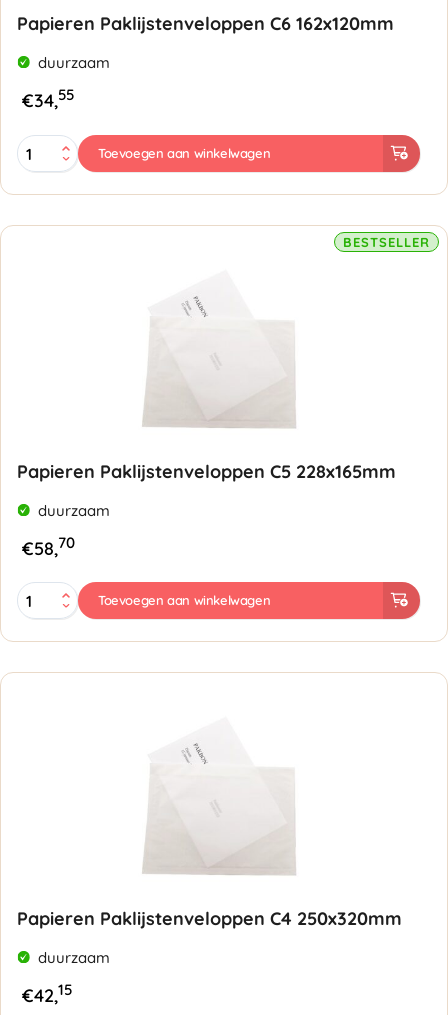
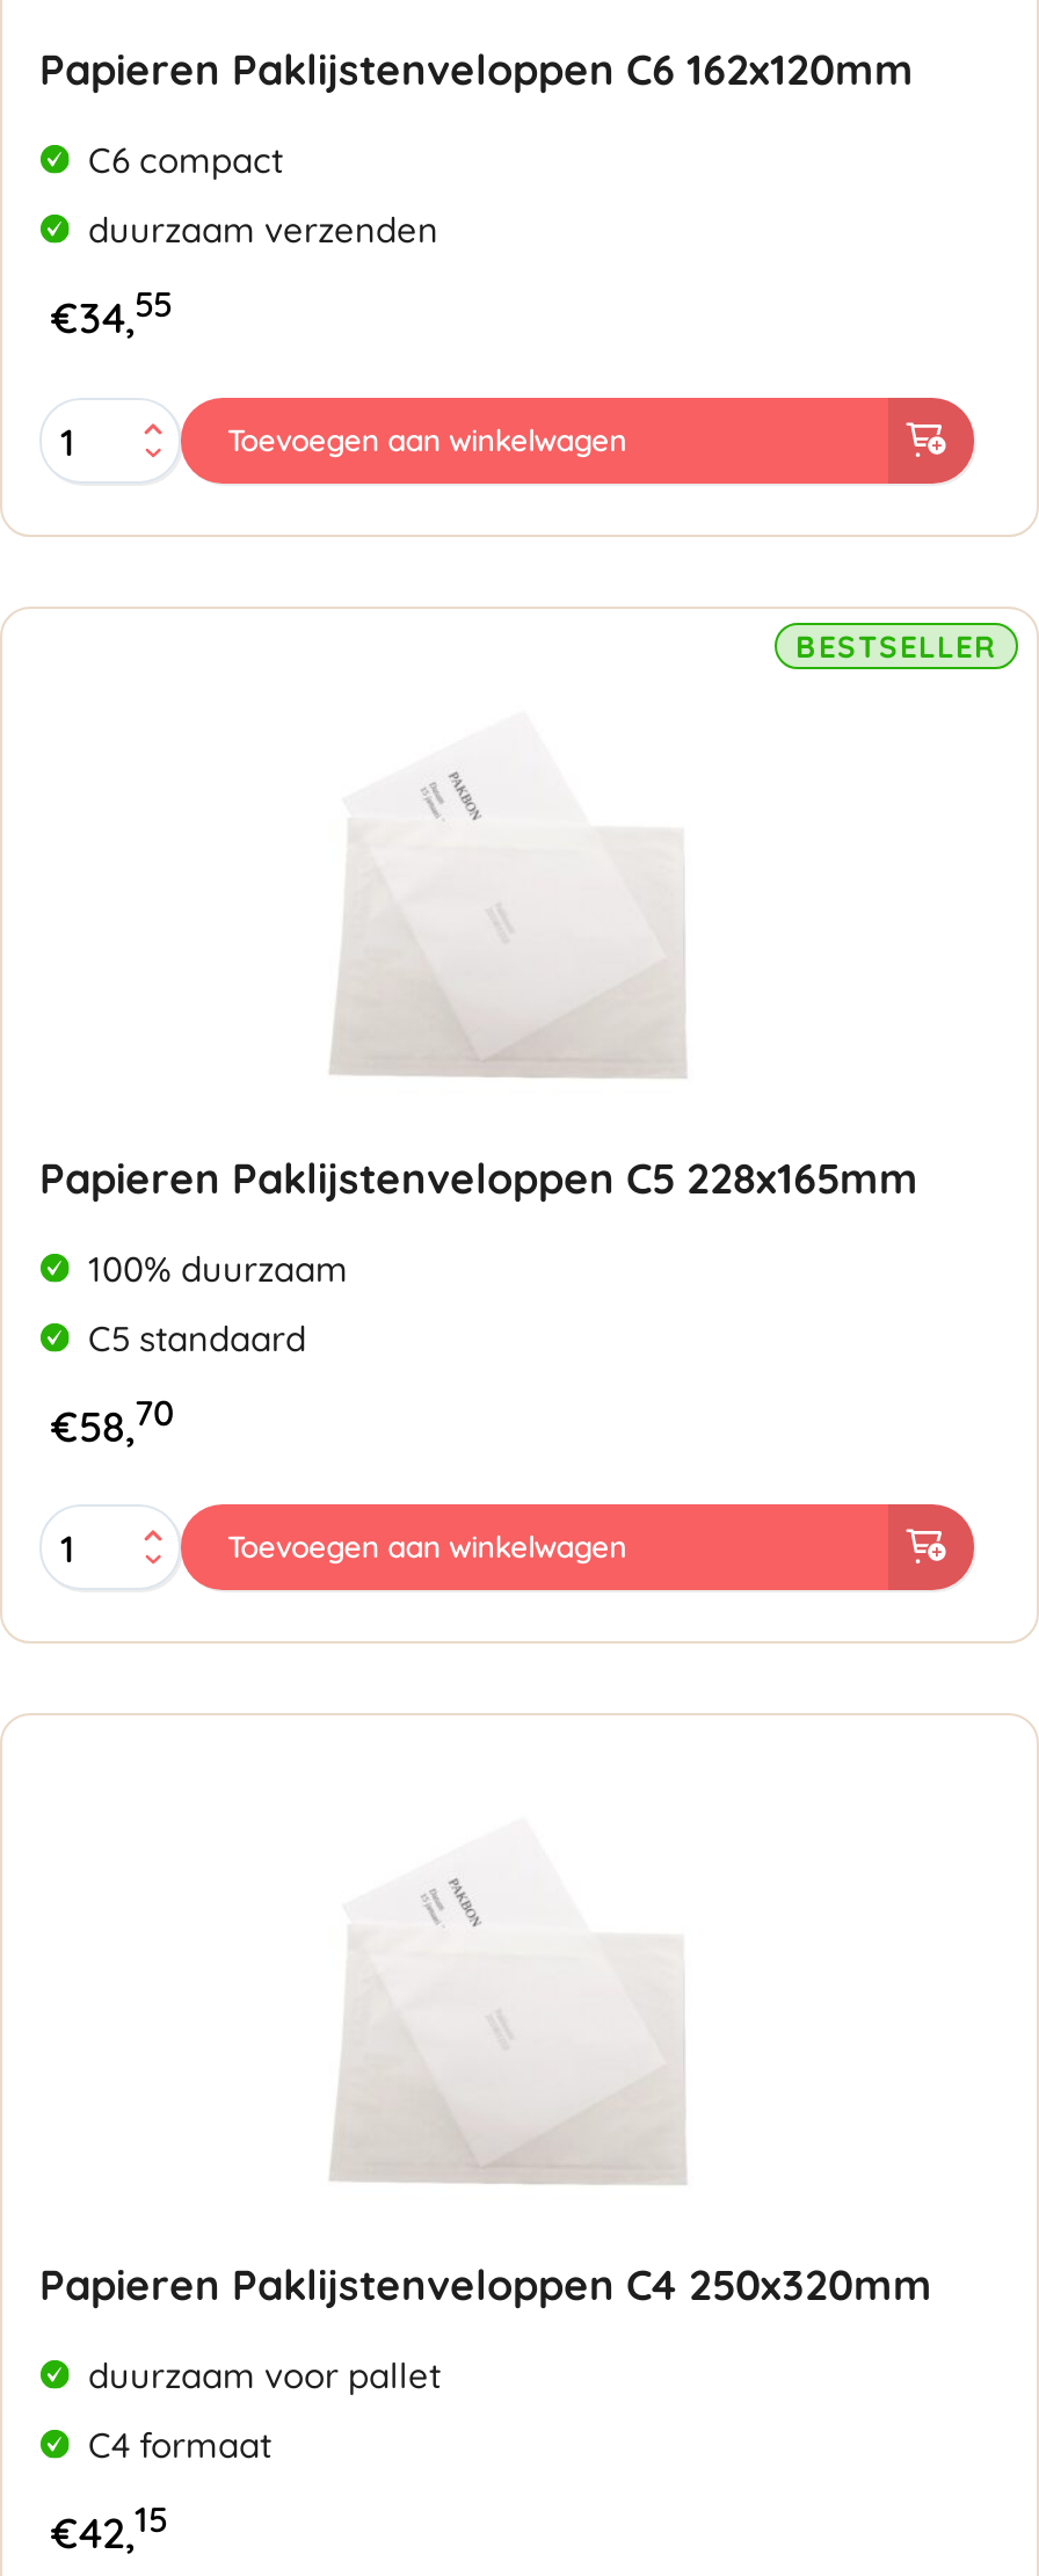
- duurzaam
+ C6 compact
+ duurzaam verzenden

- duurzaam
+ 100% duurzaam
+ C5 standaard

- duurzaam
+ duurzaam voor pallet
+ C4 formaat
